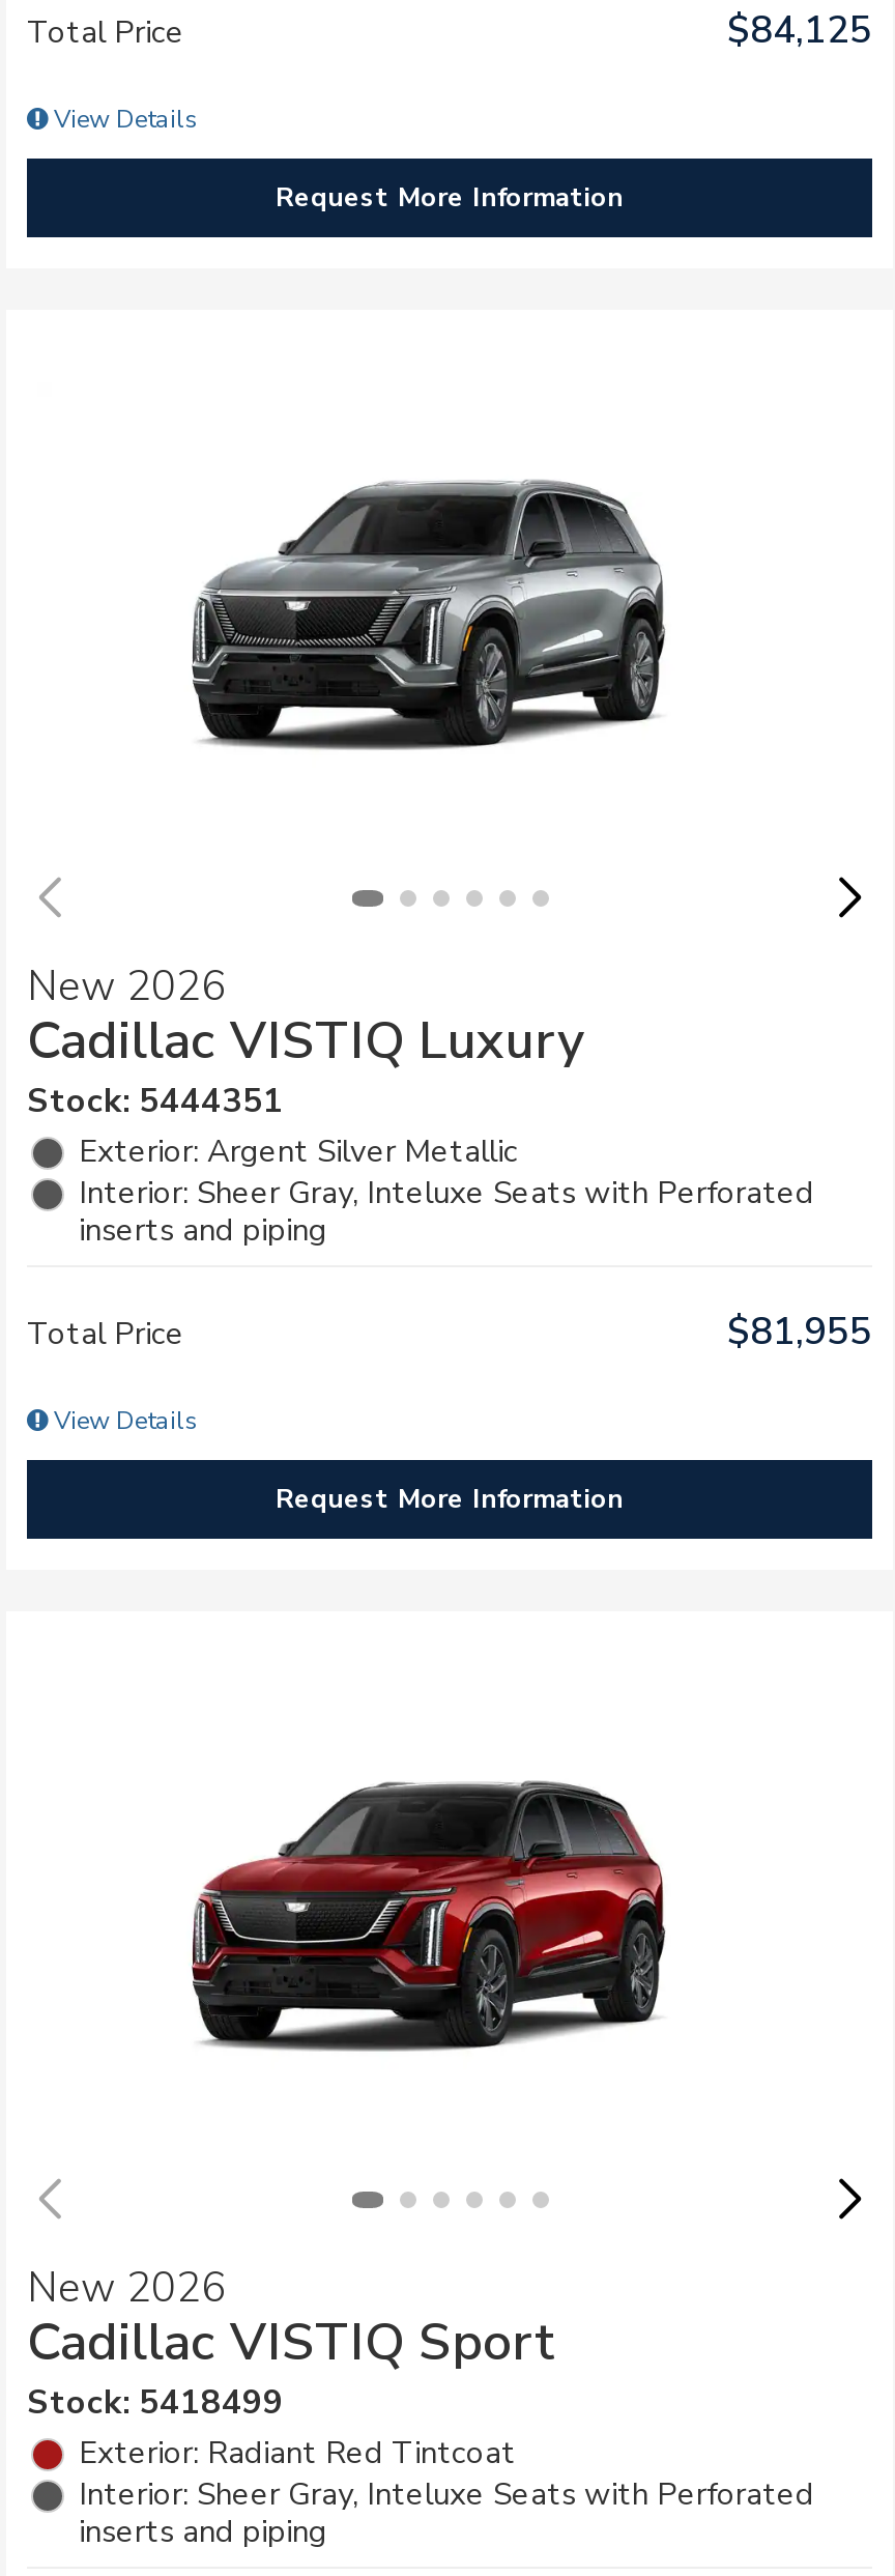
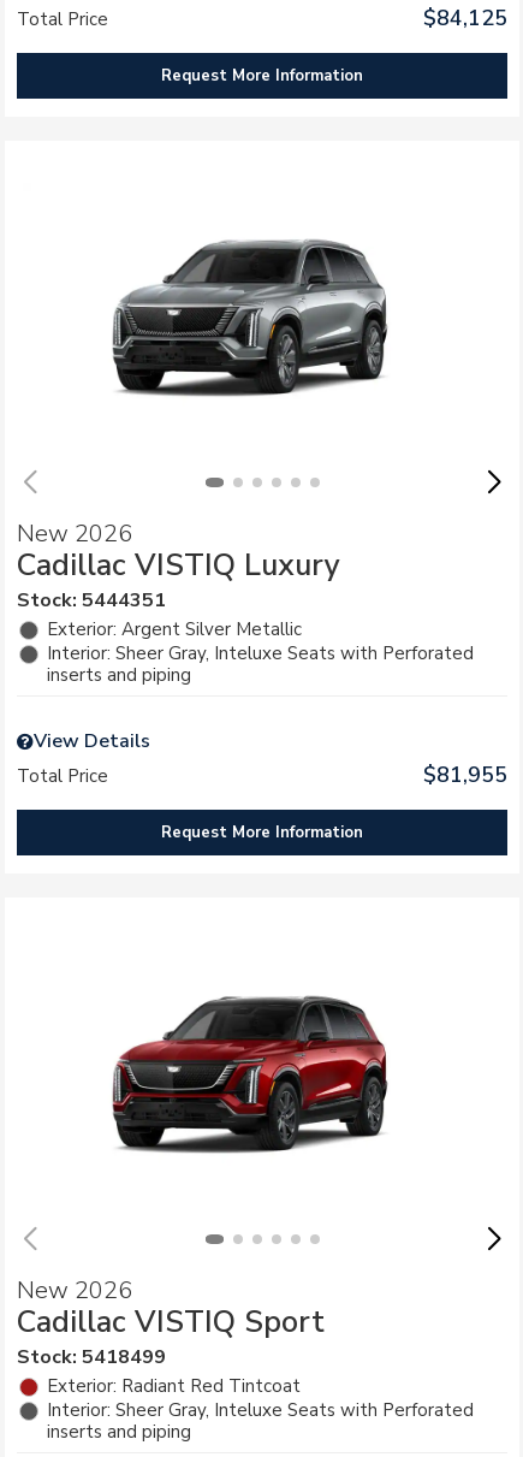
- View Details

+ View Details

- View Details
